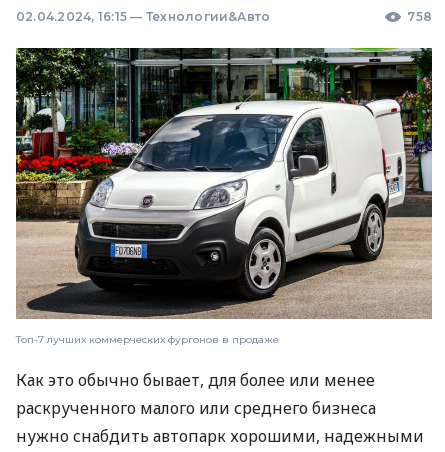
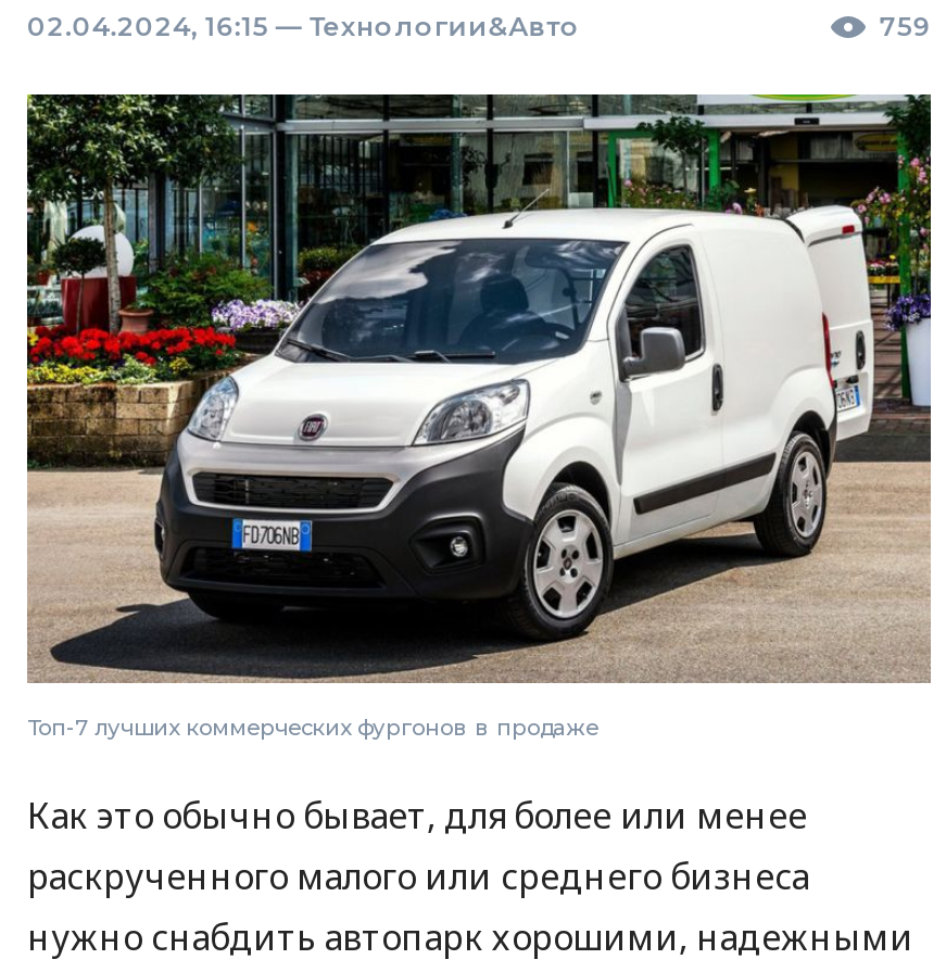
- 758
+ 759
